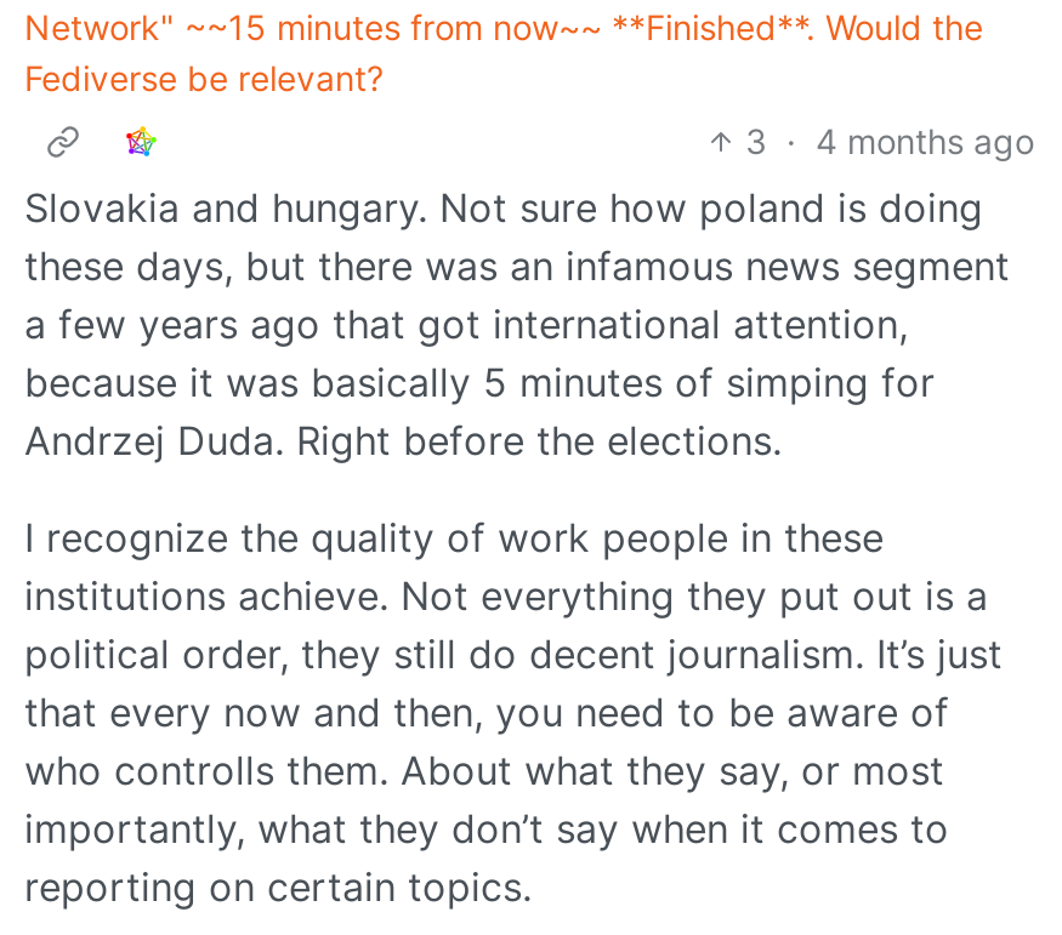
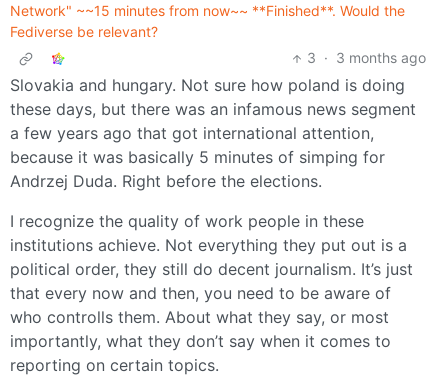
- 3 · 4 months ago
+ 3 · 3 months ago
